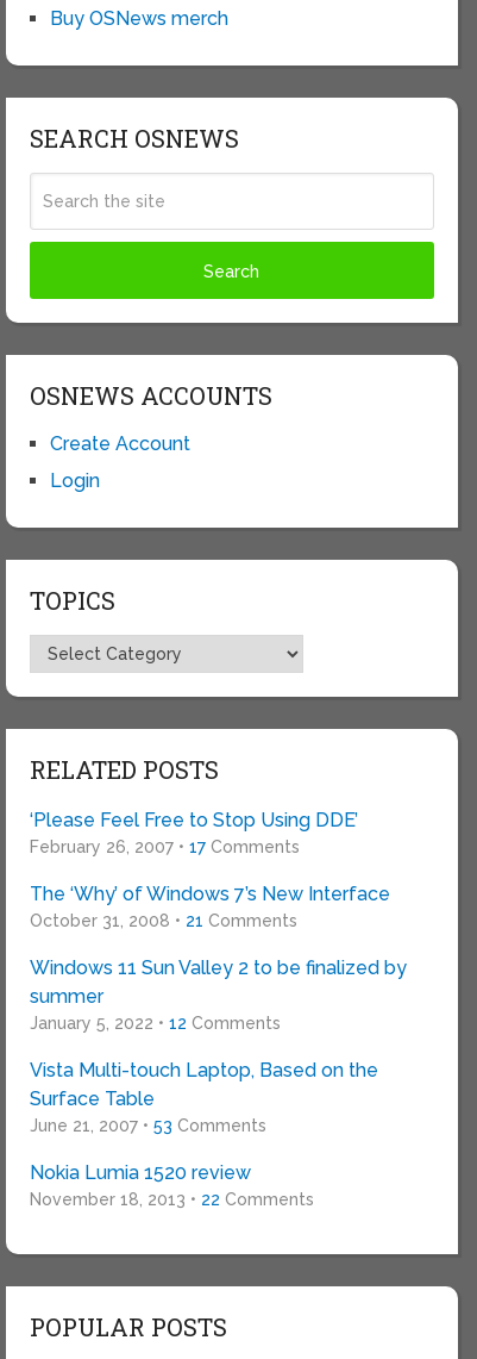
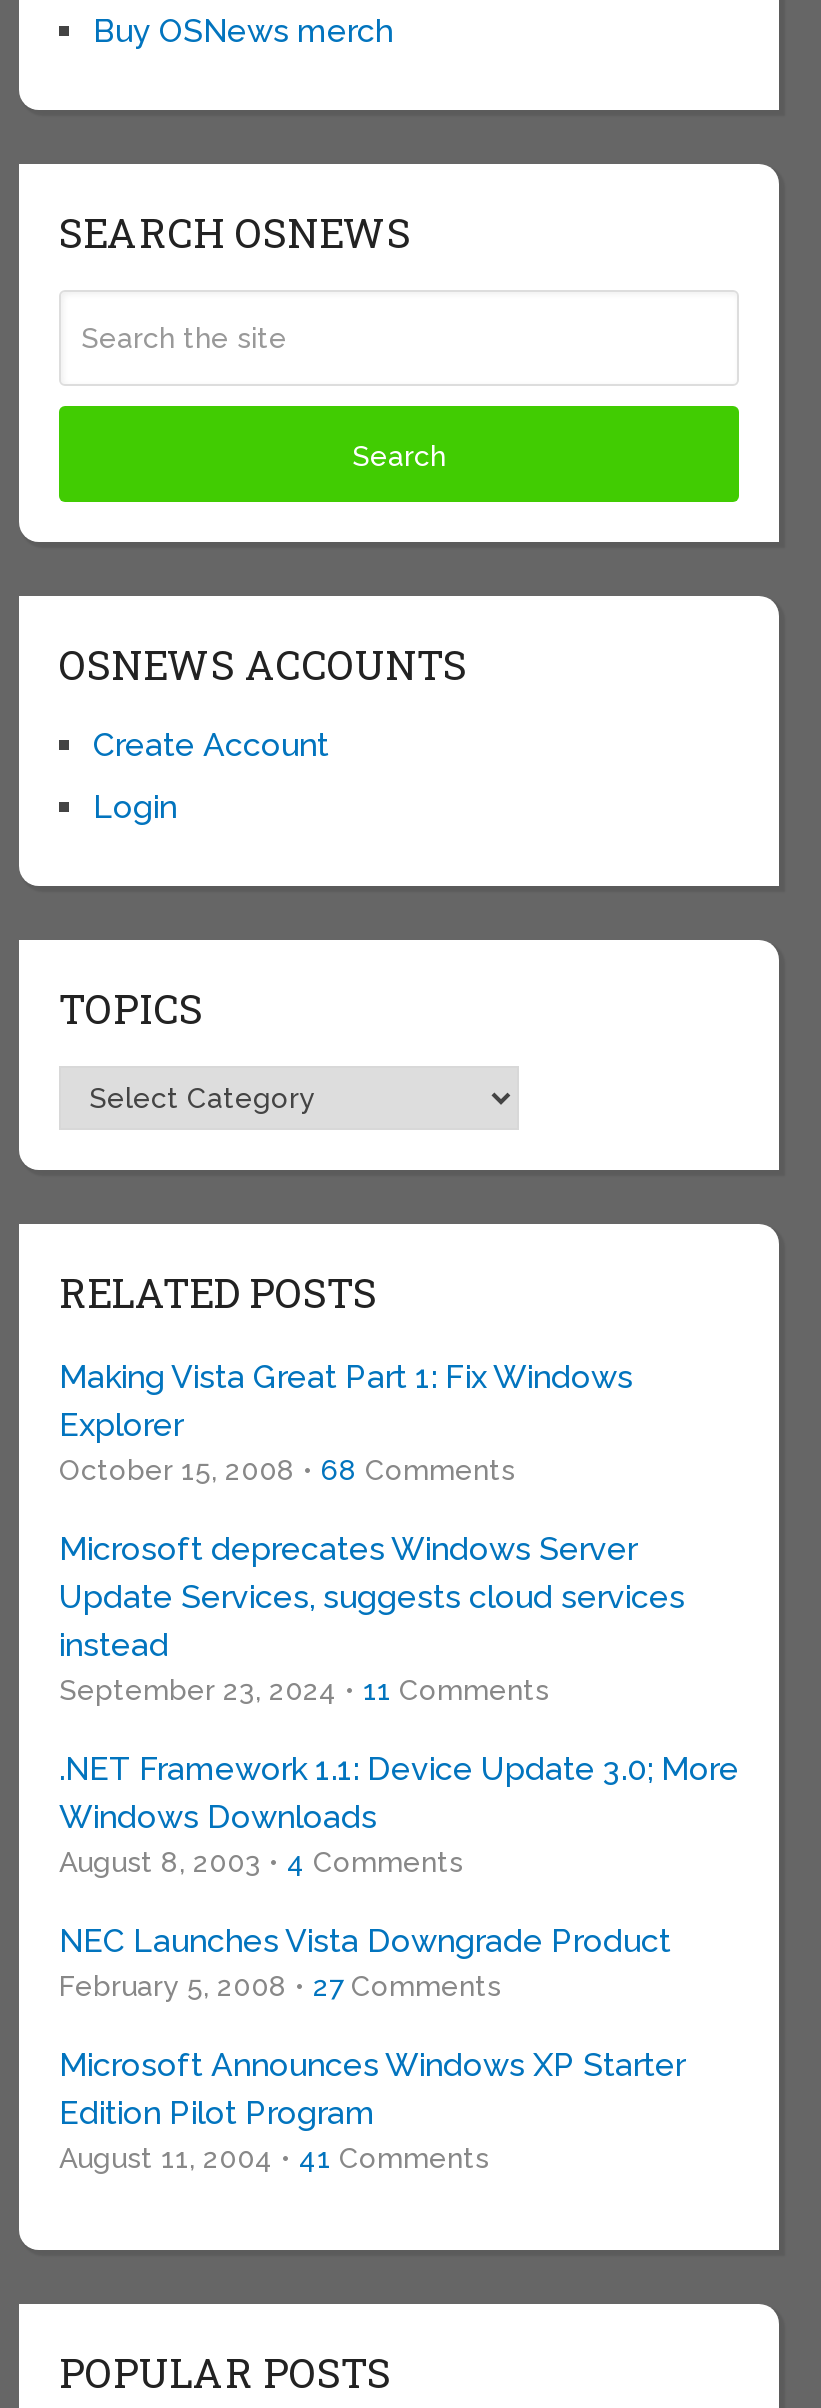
- ‘Please Feel Free to Stop Using DDE’
- February 26, 2007 • 17 Comments
+ Making Vista Great Part 1: Fix Windows
+ Explorer
+ October 15, 2008 • 68 Comments

- The ‘Why’ of Windows 7’s New Interface
- October 31, 2008 • 21 Comments
+ Microsoft deprecates Windows Server
+ Update Services, suggests cloud services
+ instead
+ September 23, 2024 • 11 Comments

- Windows 11 Sun Valley 2 to be finalized by
- summer
- January 5, 2022 • 12 Comments
+ .NET Framework 1.1: Device Update 3.0; More
+ Windows Downloads
+ August 8, 2003 • 4 Comments

- Vista Multi-touch Laptop, Based on the
- Surface Table
- June 21, 2007 • 53 Comments
+ NEC Launches Vista Downgrade Product
+ February 5, 2008 • 27 Comments

- Nokia Lumia 1520 review
- November 18, 2013 • 22 Comments
+ Microsoft Announces Windows XP Starter
+ Edition Pilot Program
+ August 11, 2004 • 41 Comments
